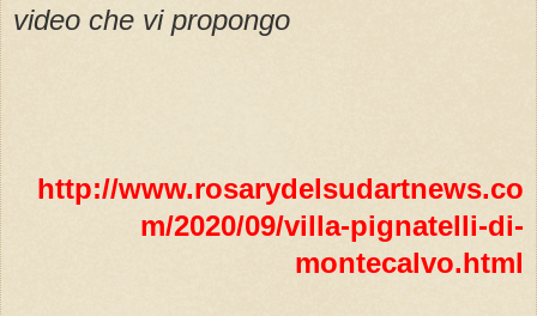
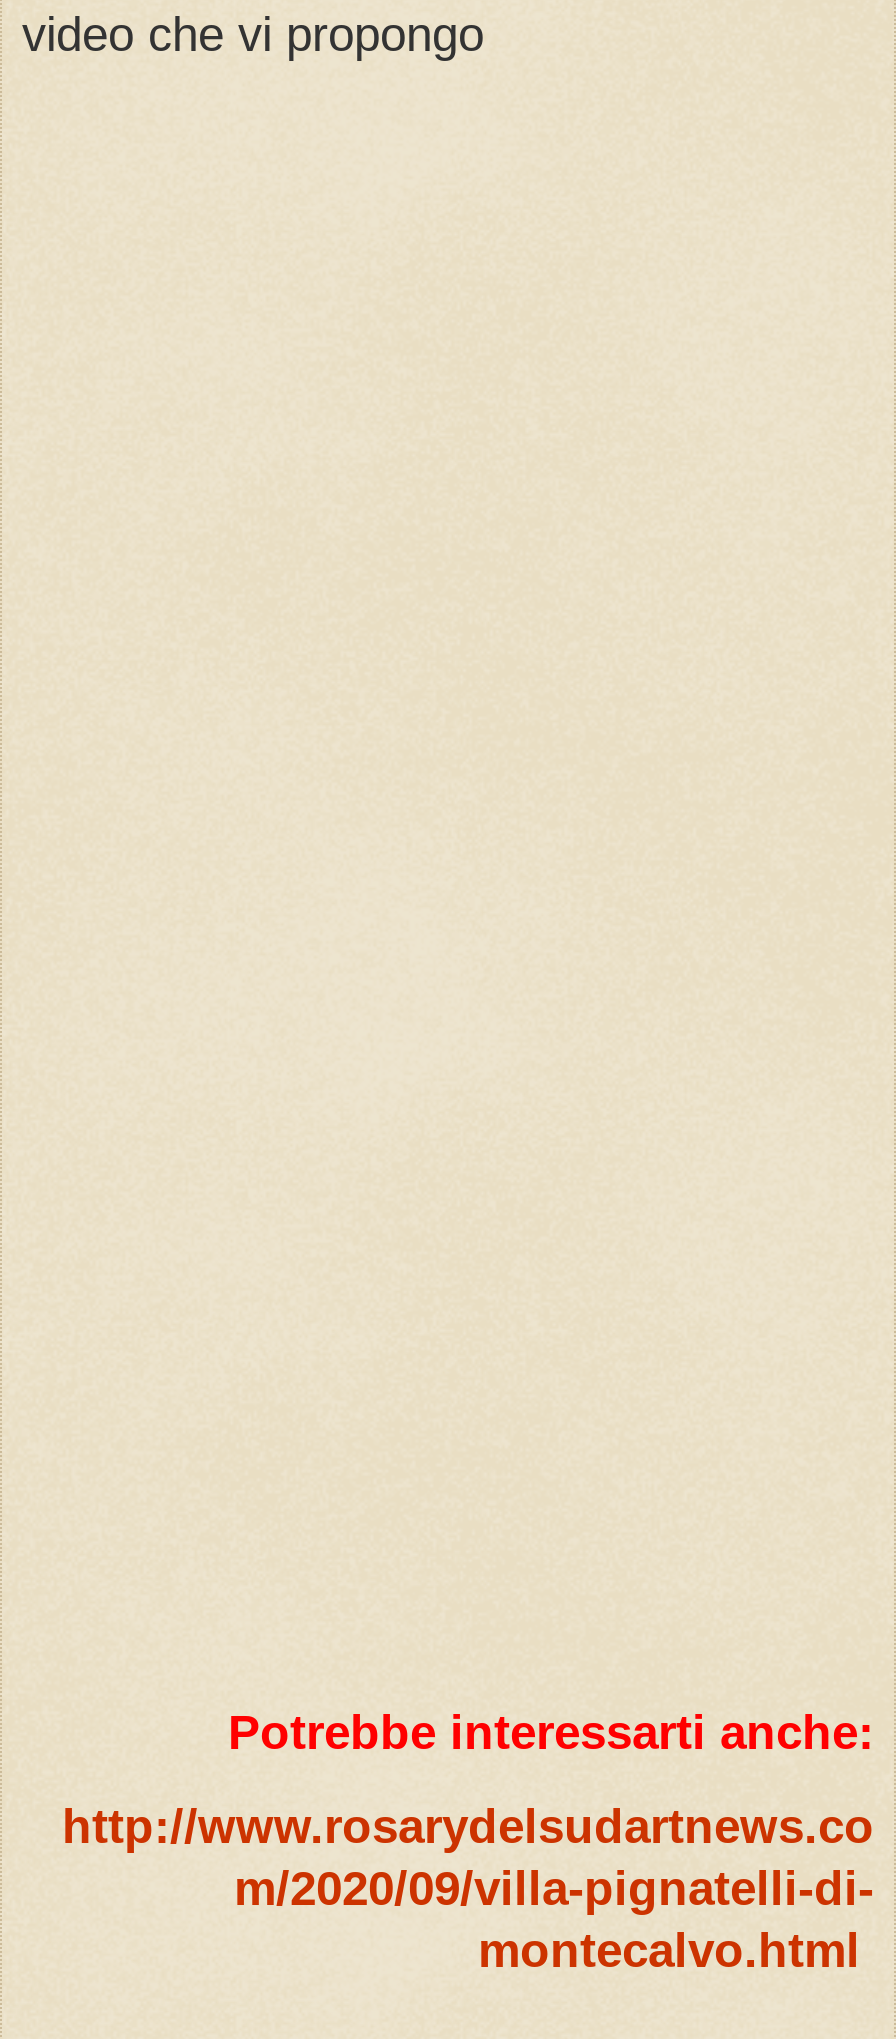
+ Potrebbe interessarti anche:
